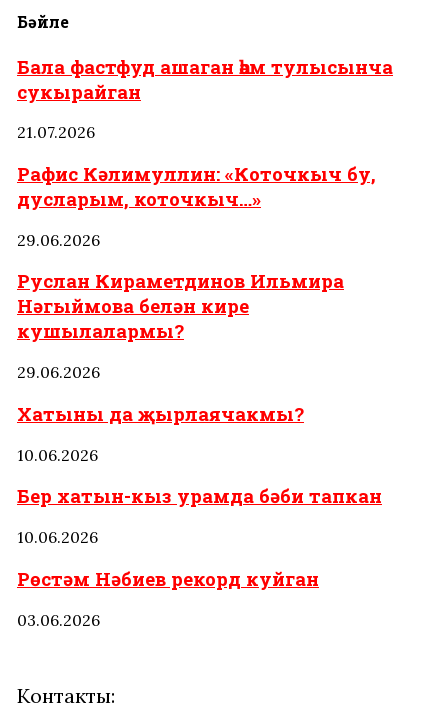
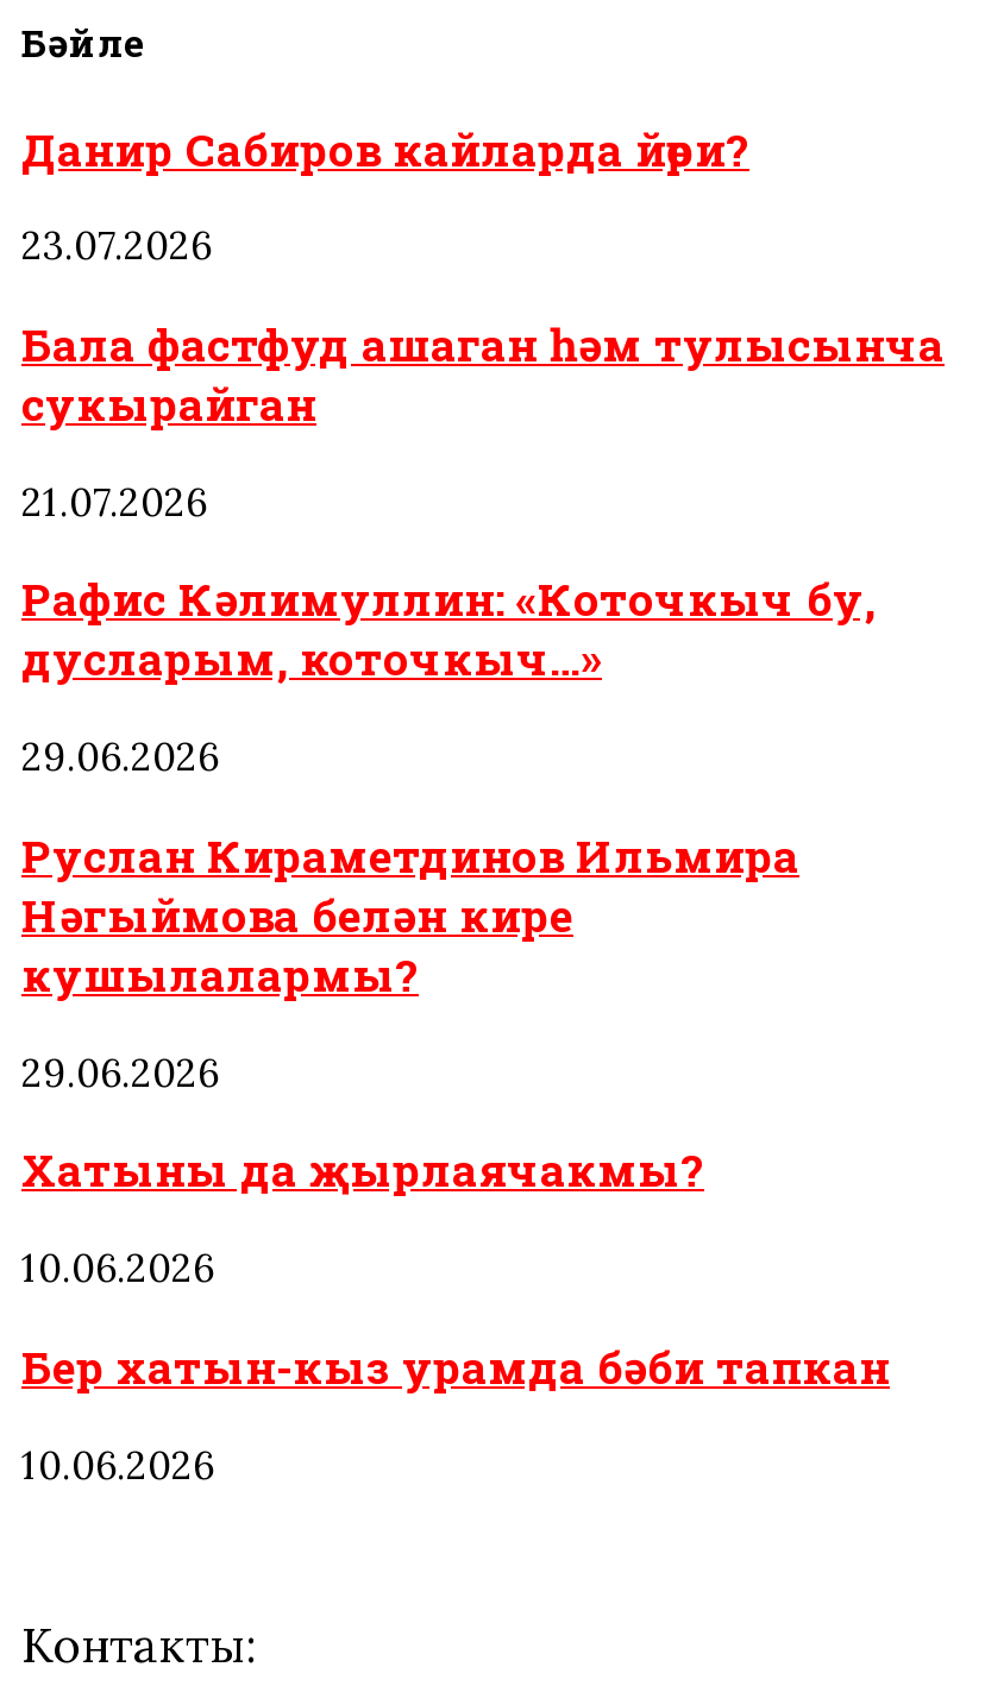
+ Данир Сабиров кайларда йөри?
+ 23.07.2026

moved down: Бала фастфуд ашаган һәм тулысынча | сукырайган | 21.07.2026 | ... | Бер хатын-кыз урамда бәби тапкан | 10.06.2026

- Рөстәм Нәбиев рекорд куйган
- 03.06.2026
